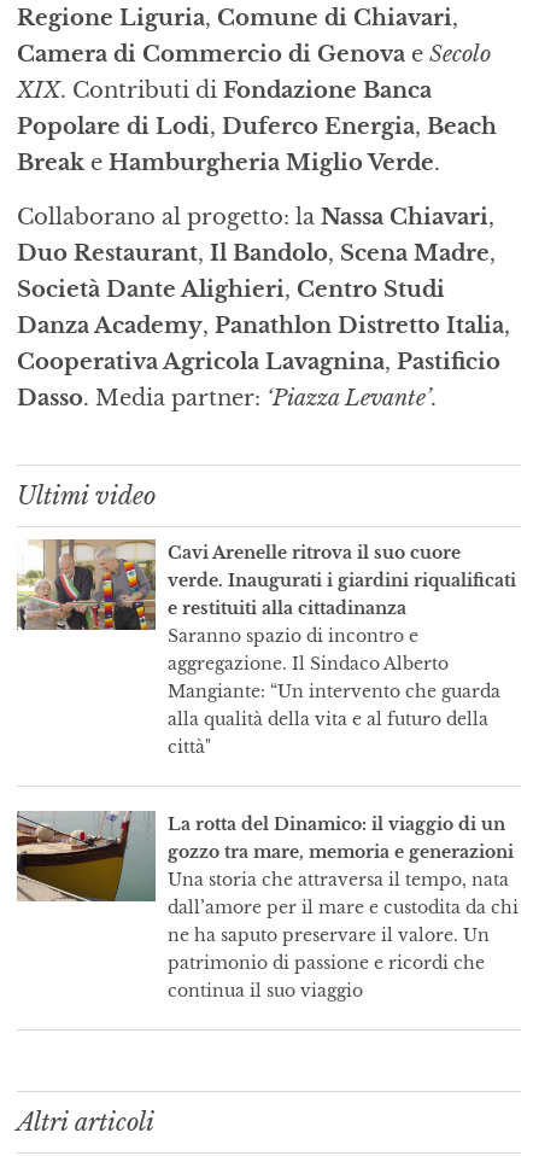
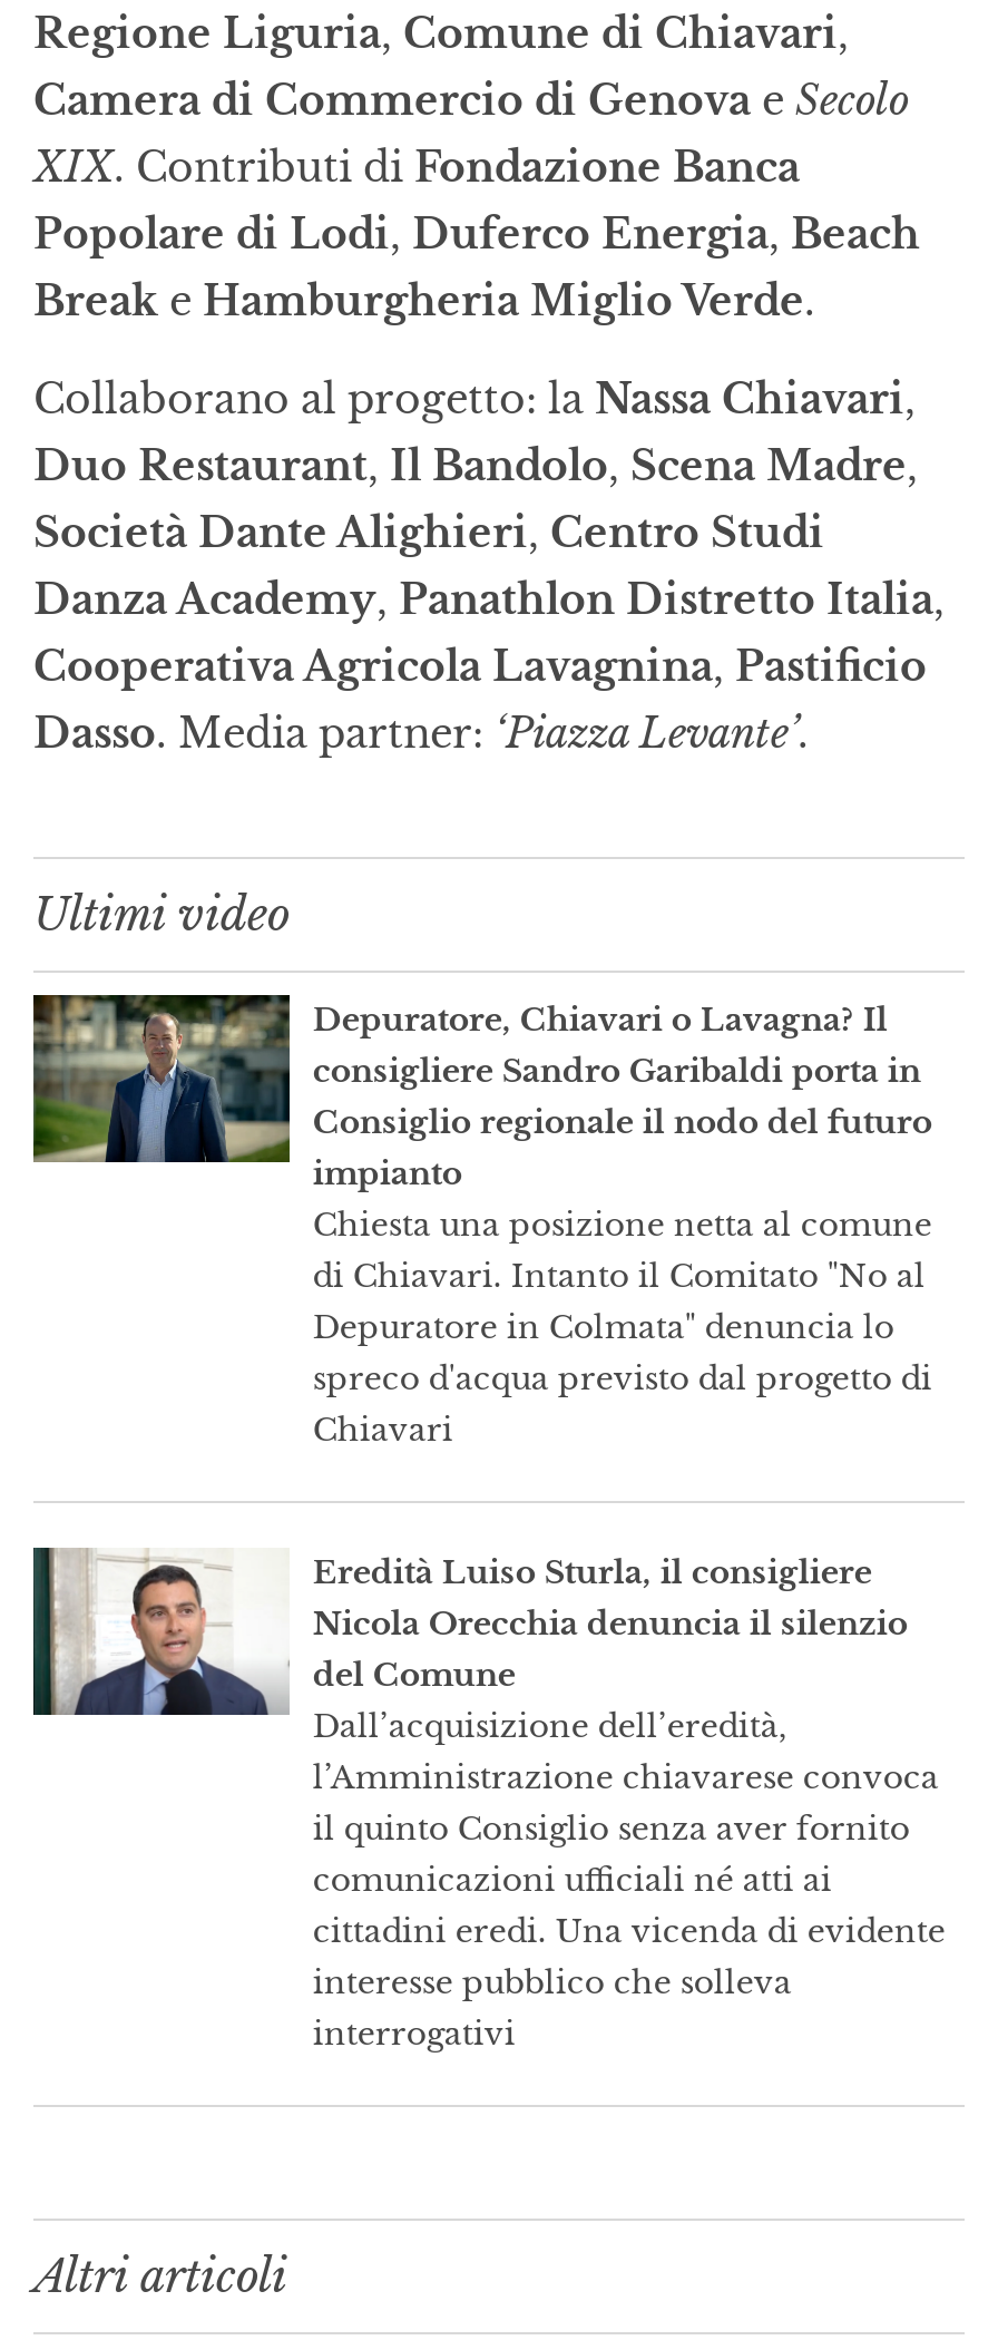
- [image]
- Cavi Arenelle ritrova il suo cuore
- verde. Inaugurati i giardini riqualificati
- e restituiti alla cittadinanza
- Saranno spazio di incontro e
- aggregazione. Il Sindaco Alberto
- Mangiante: “Un intervento che guarda
- alla qualità della vita e al futuro della
- città"
+ [image]
+ Depuratore, Chiavari o Lavagna? Il
+ consigliere Sandro Garibaldi porta in
+ Consiglio regionale il nodo del futuro
+ impianto
+ Chiesta una posizione netta al comune
+ di Chiavari. Intanto il Comitato "No al
+ Depuratore in Colmata" denuncia lo
+ spreco d'acqua previsto dal progetto di
+ Chiavari

- [image]
- La rotta del Dinamico: il viaggio di un
- gozzo tra mare, memoria e generazioni
- Una storia che attraversa il tempo, nata
- dall’amore per il mare e custodita da chi
- ne ha saputo preservare il valore. Un
- patrimonio di passione e ricordi che
- continua il suo viaggio
+ [image]
+ Eredità Luiso Sturla, il consigliere
+ Nicola Orecchia denuncia il silenzio
+ del Comune
+ Dall’acquisizione dell’eredità,
+ l’Amministrazione chiavarese convoca
+ il quinto Consiglio senza aver fornito
+ comunicazioni ufficiali né atti ai
+ cittadini eredi. Una vicenda di evidente
+ interesse pubblico che solleva
+ interrogativi
